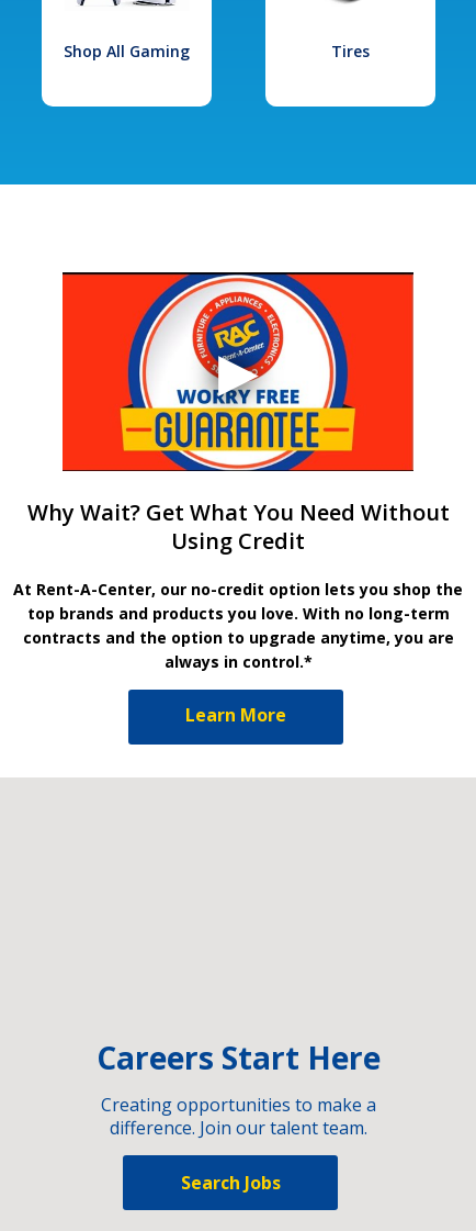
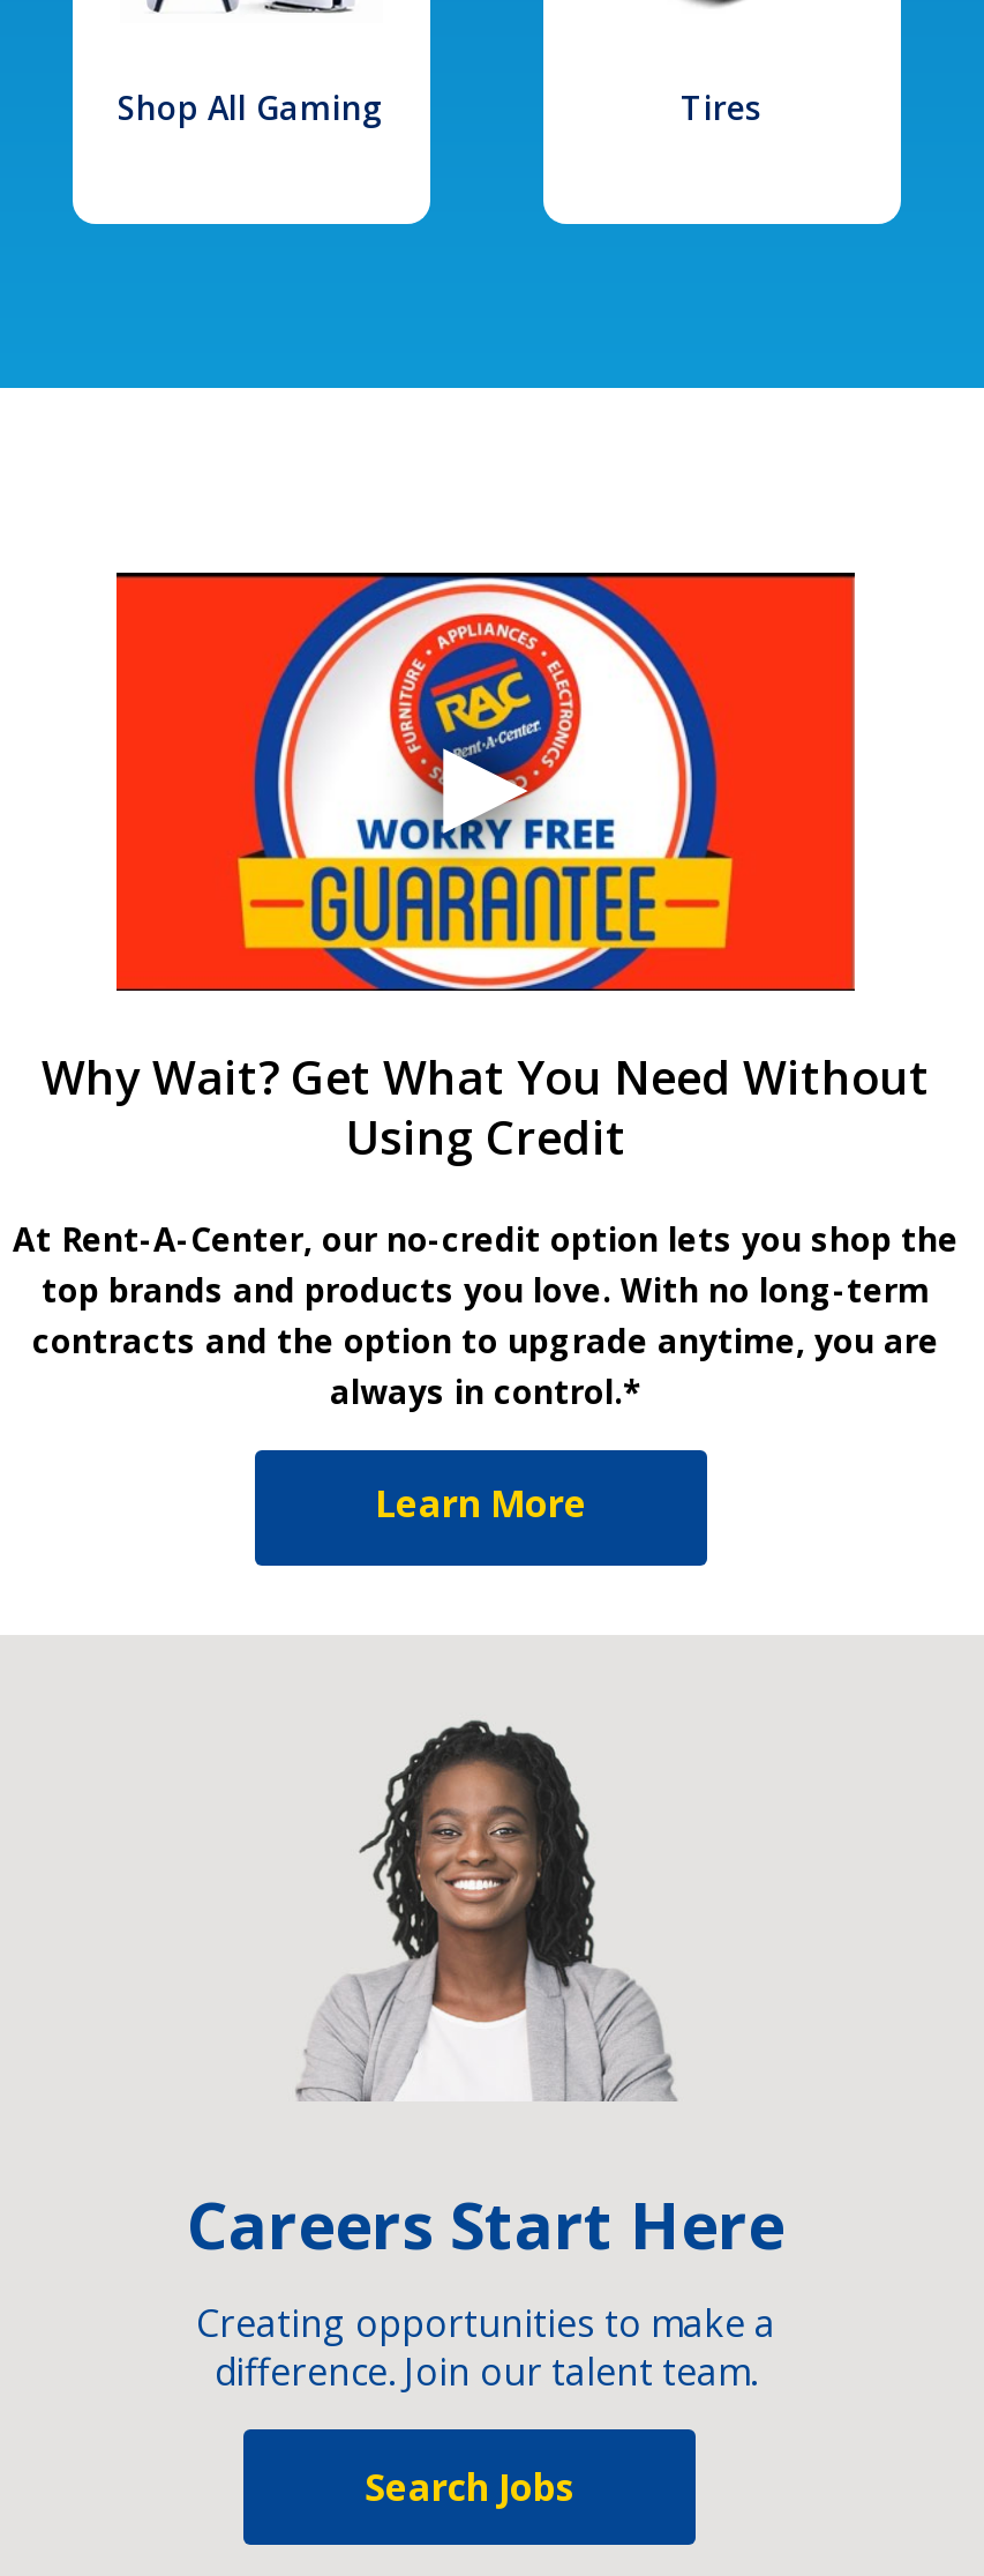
+ [image]
